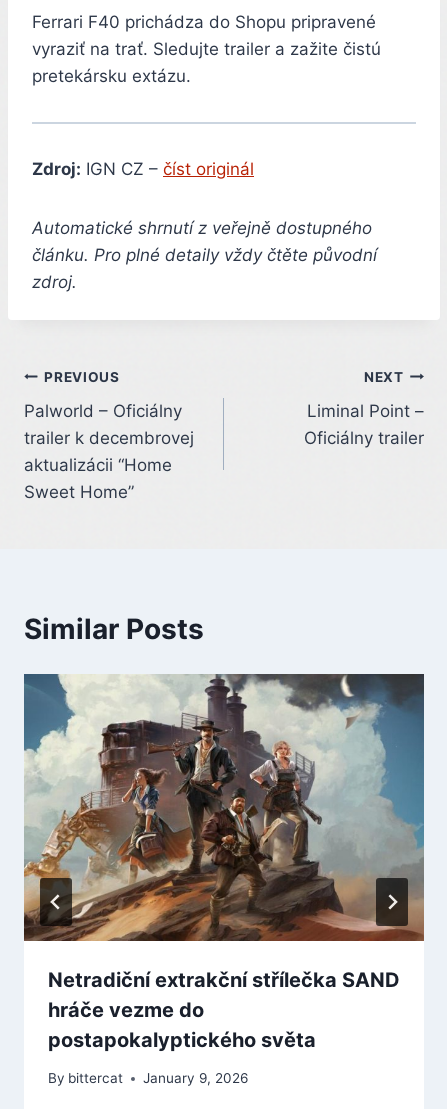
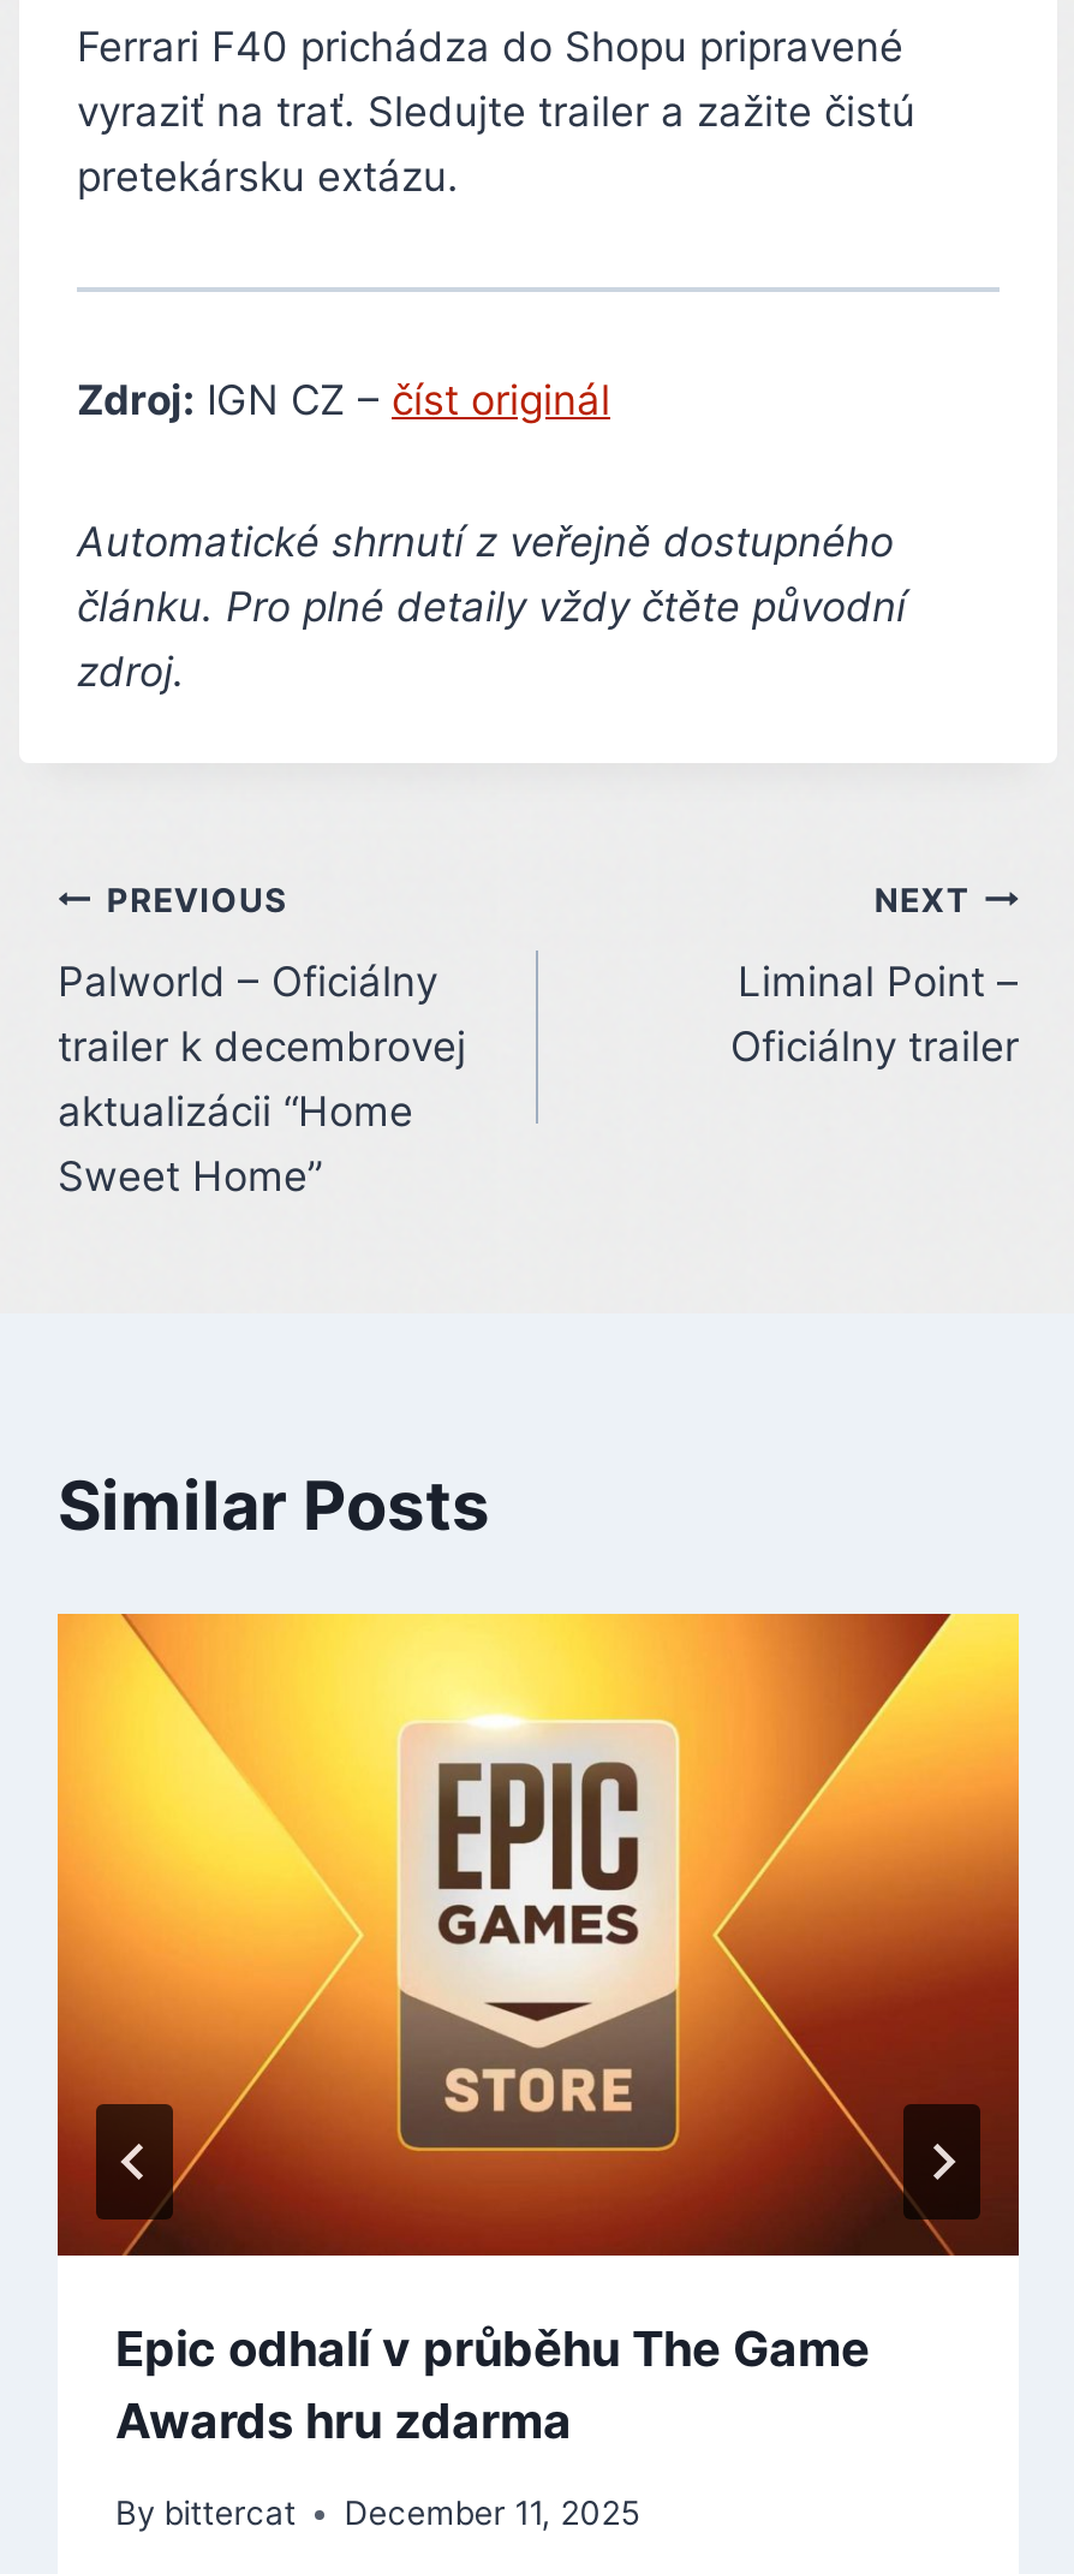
- [image]
- Netradiční extrakční střílečka SAND
- hráče vezme do
- postapokalyptického světa
+ [image]
+ Epic odhalí v průběhu The Game
+ Awards hru zdarma

- By bittercat January 9, 2026
+ By bittercat December 11, 2025
